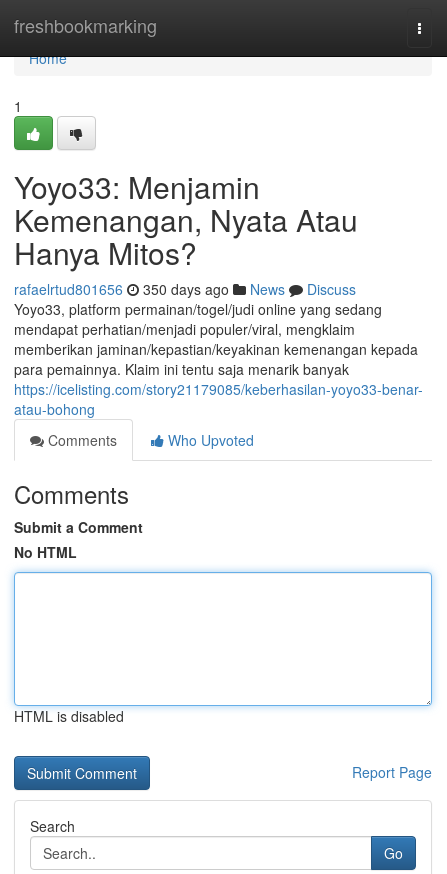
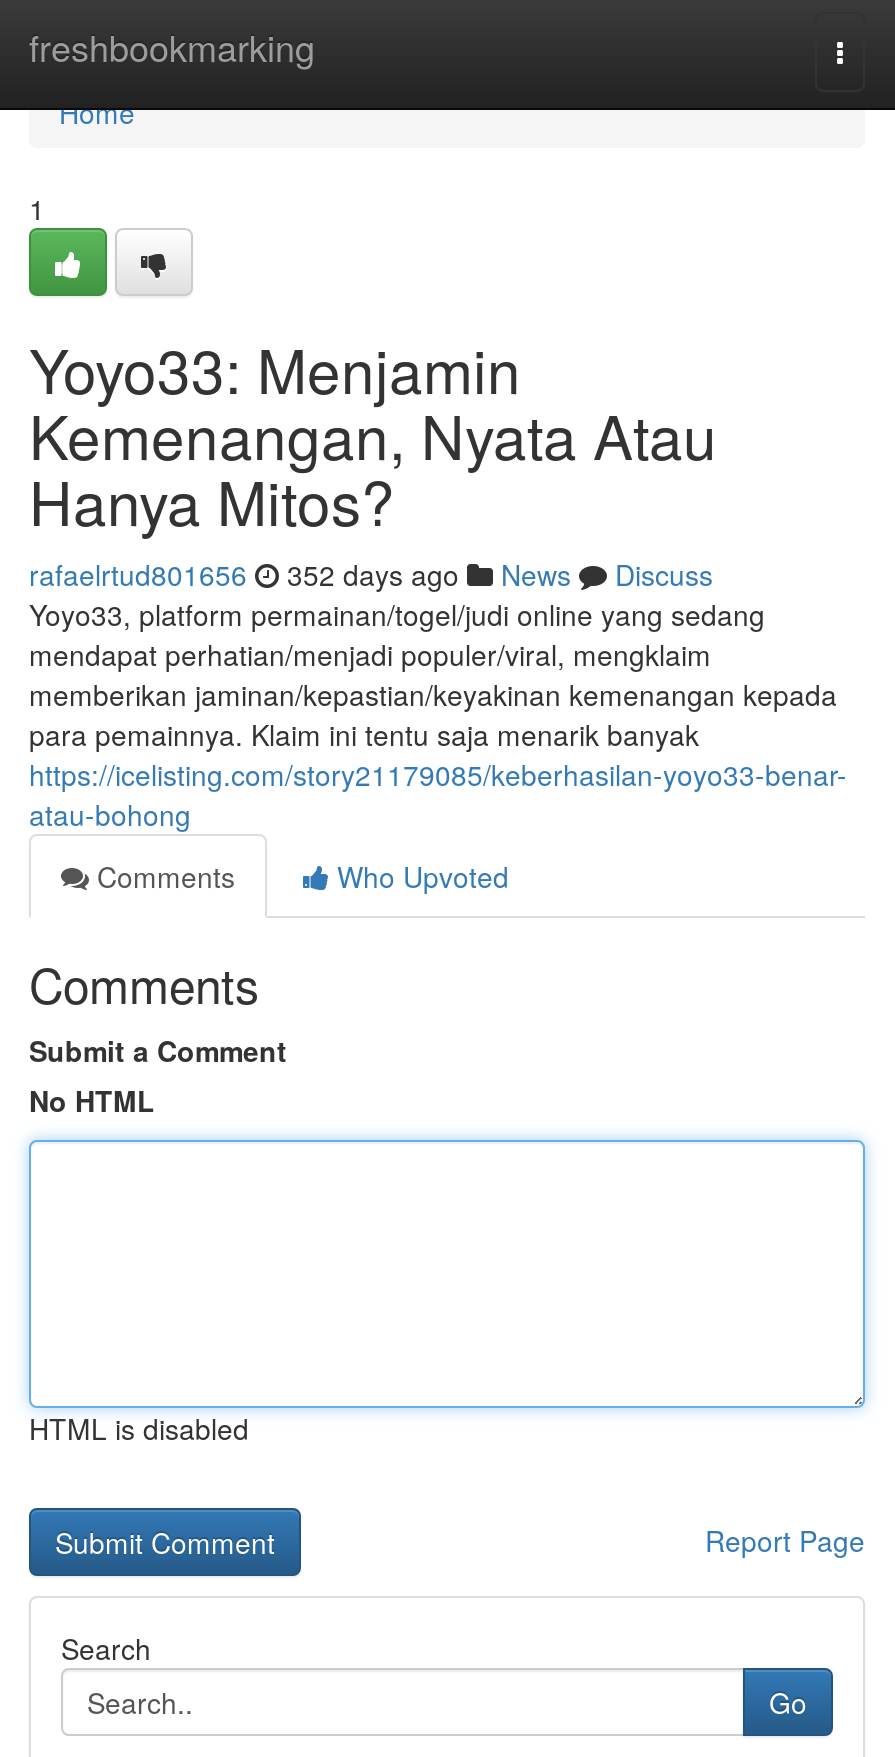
- rafaelrtud801656 350 days ago News Discuss
+ rafaelrtud801656 352 days ago News Discuss
